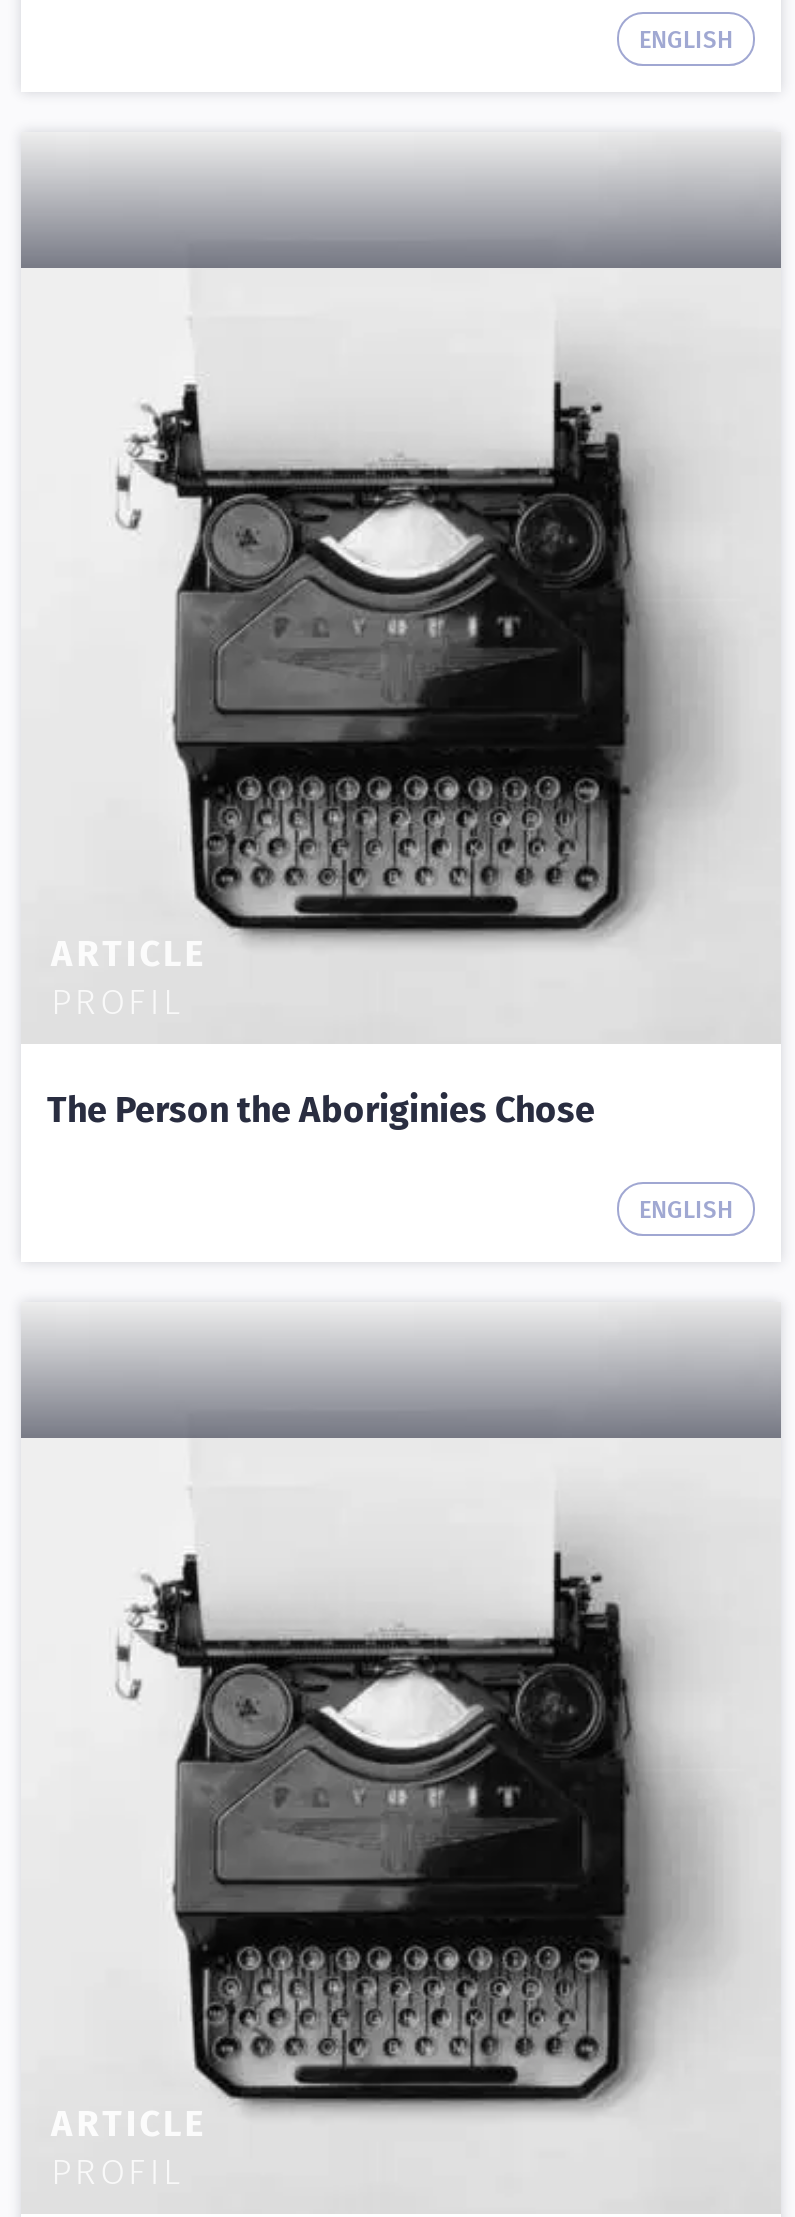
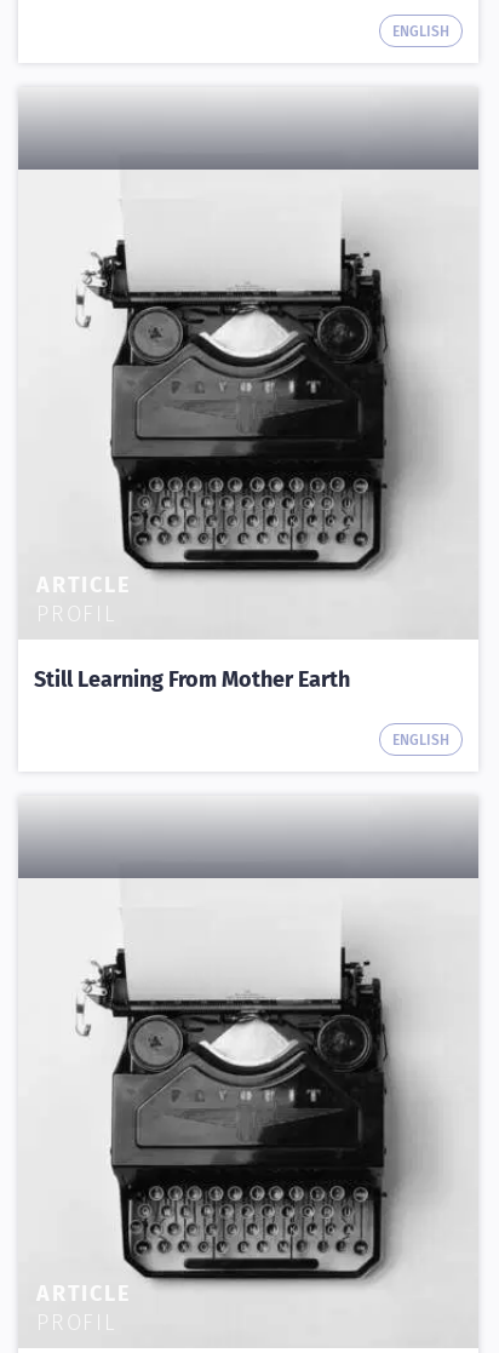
- The Person the Aboriginies Chose
+ Still Learning From Mother Earth
